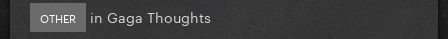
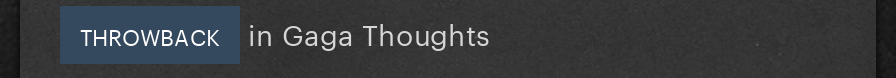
- OTHER
+ THROWBACK
